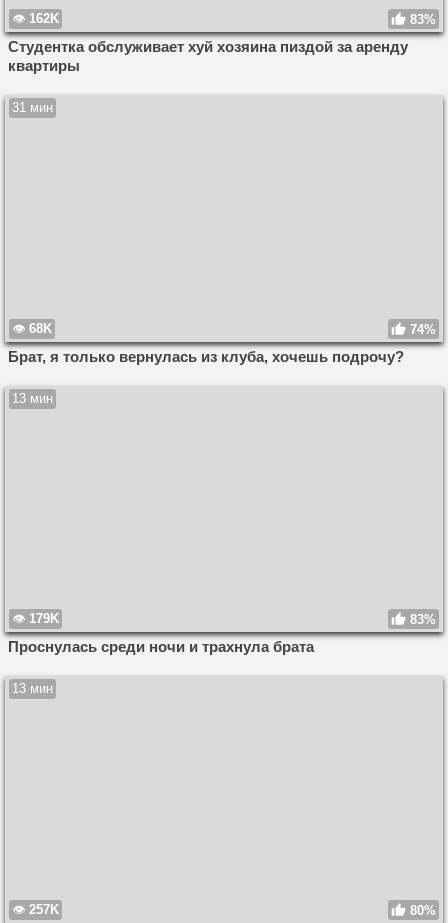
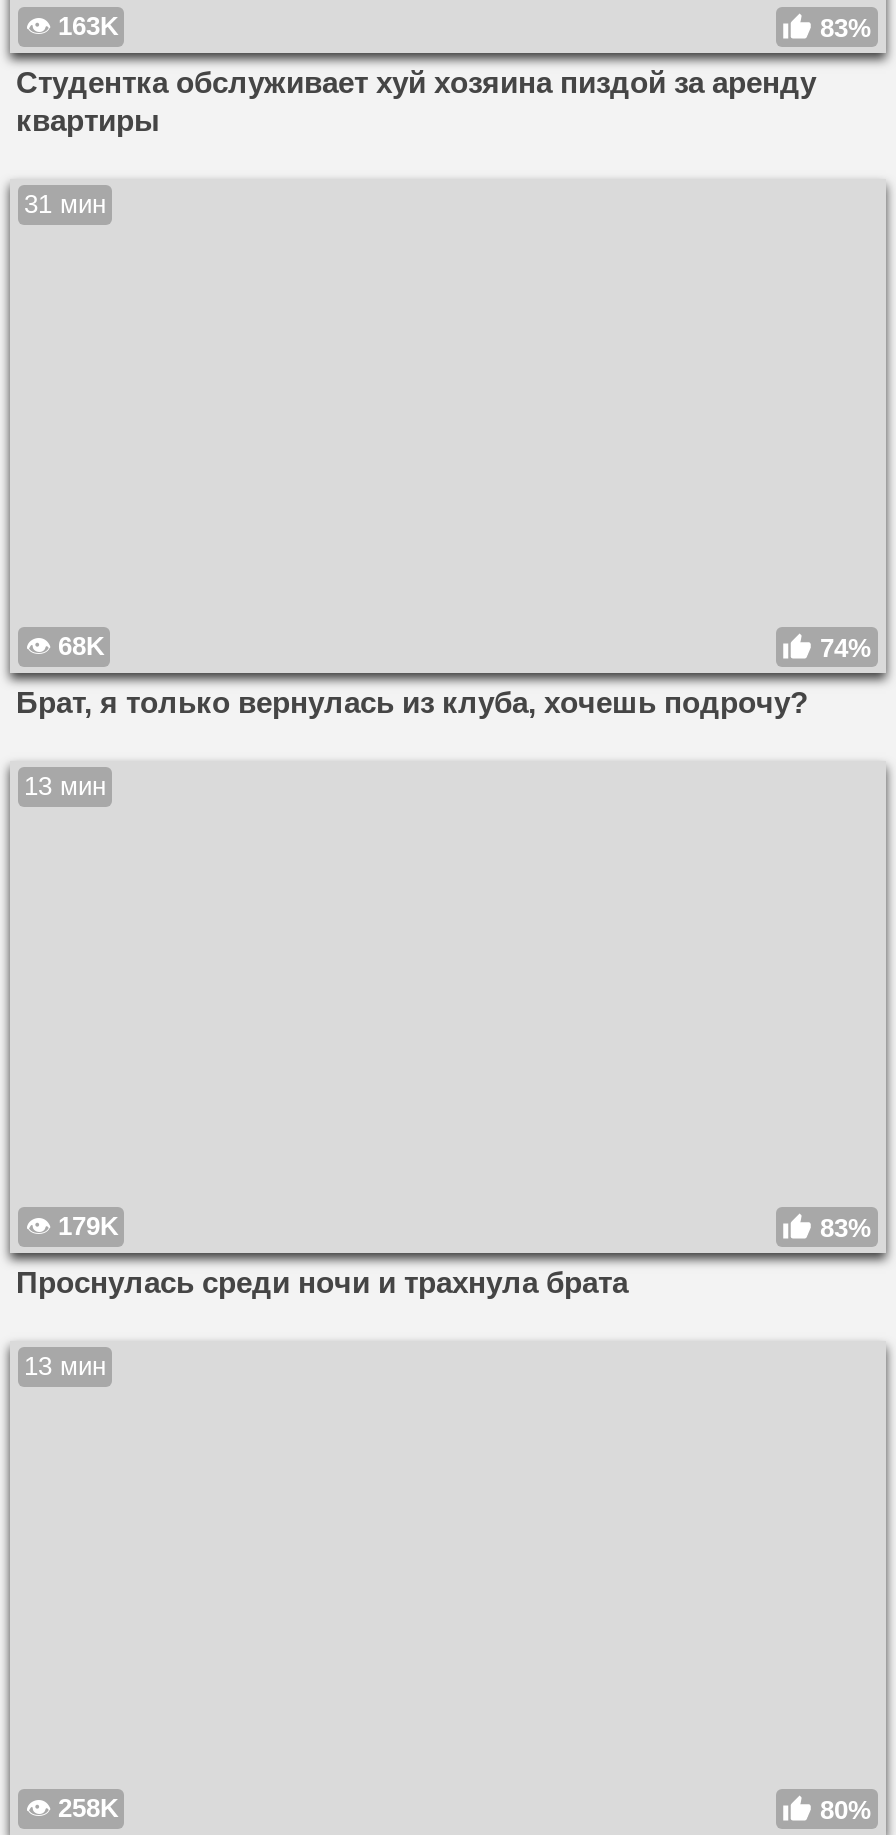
- 162K
+ 163K

- 257K
+ 258K
